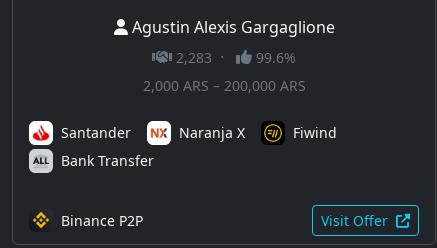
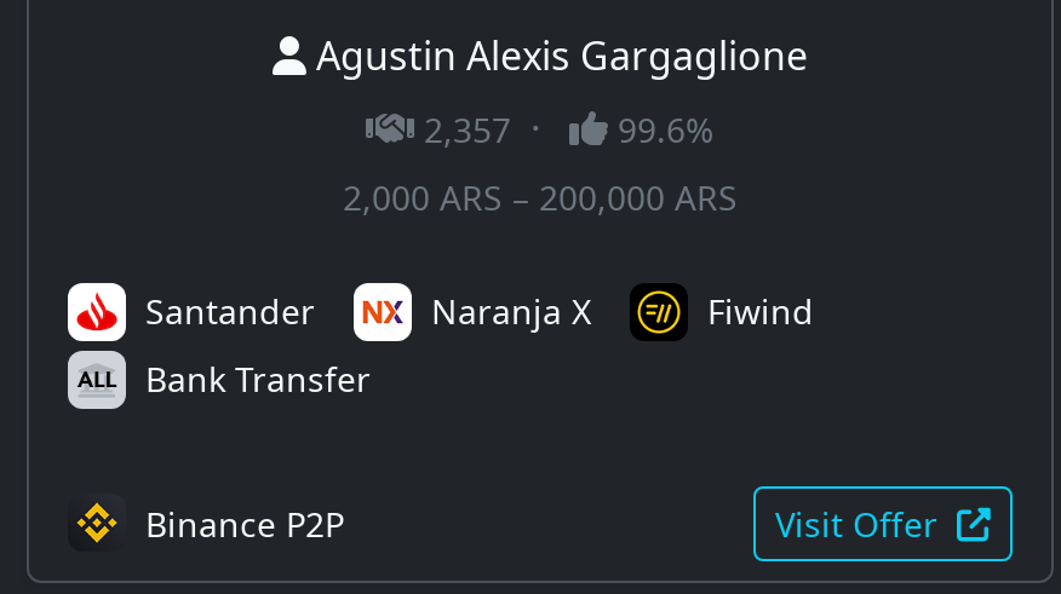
- 2,283 · 99.6%
+ 2,357 · 99.6%
